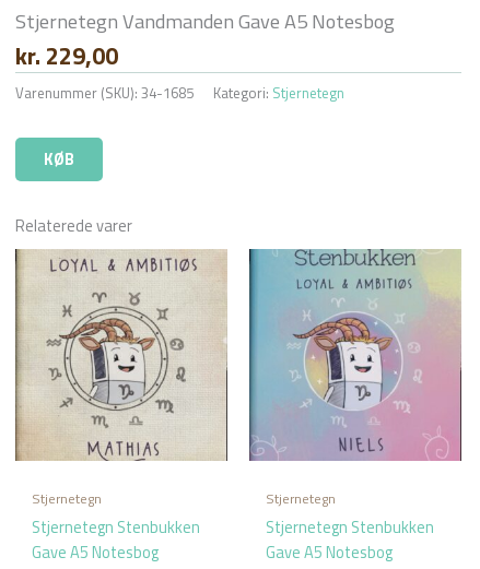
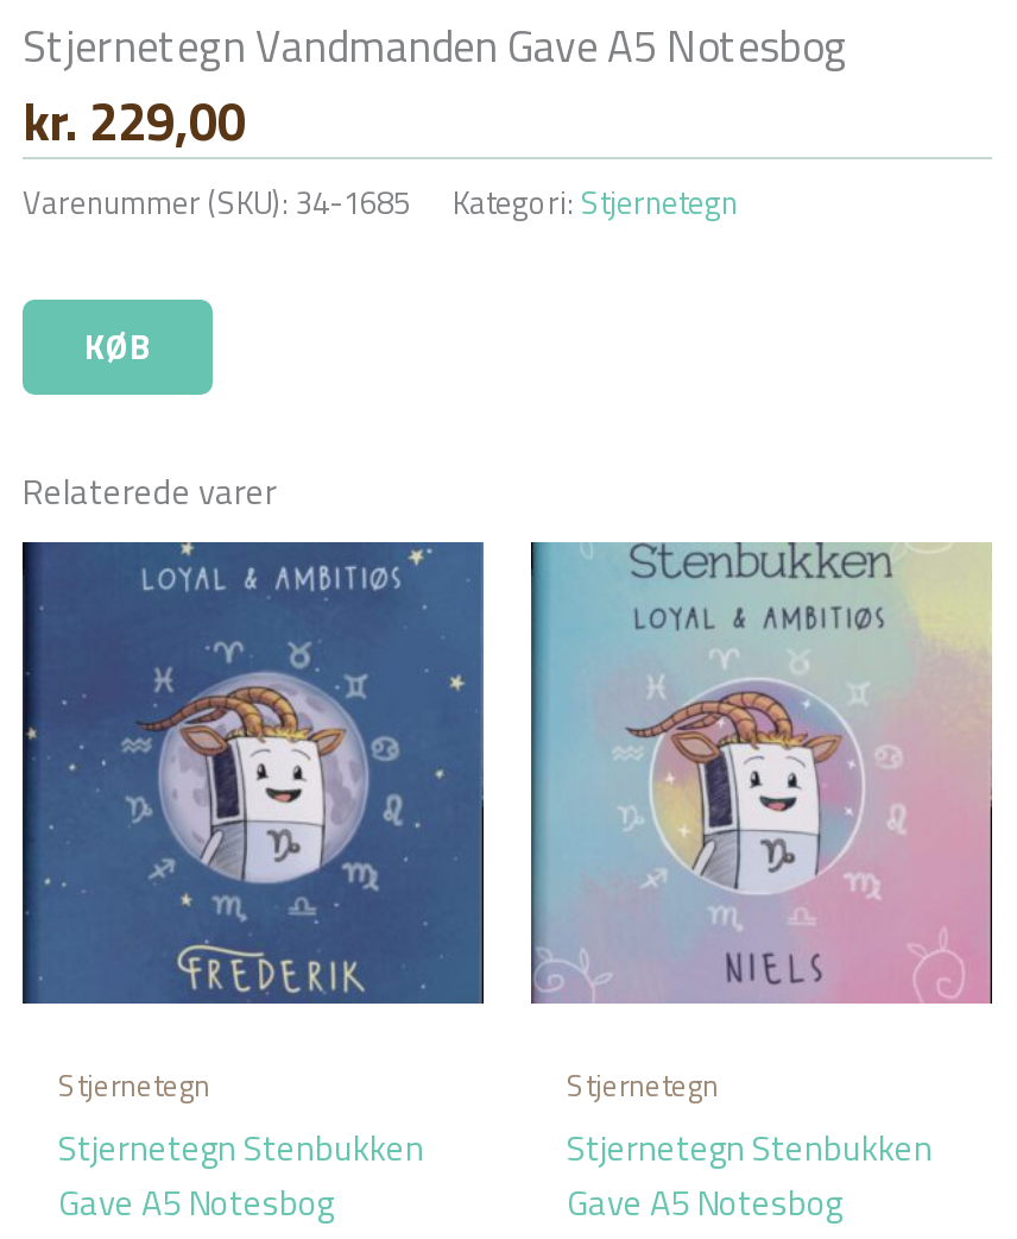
- [image]
+ [image]
